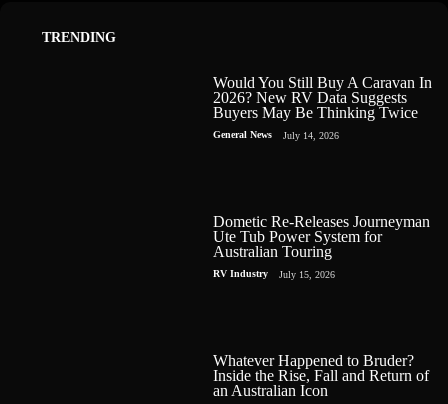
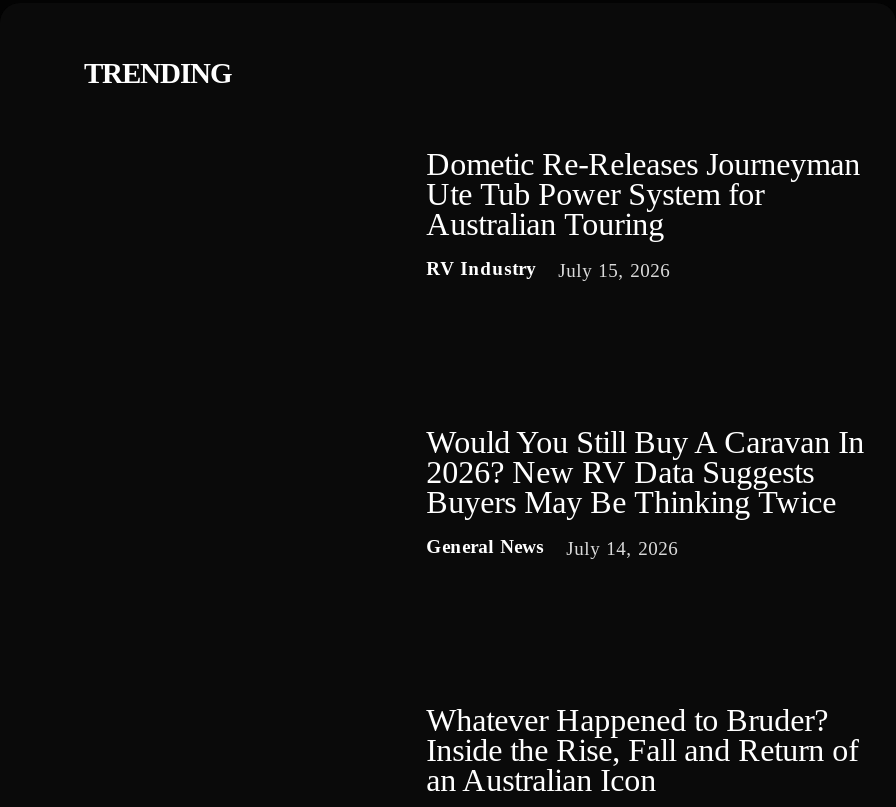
moved down: Would You Still Buy A Caravan In | 2026? New RV Data Suggests | Buyers May Be Thinking Twice | General News | July 14, 2026

moved up: Dometic Re-Releases Journeyman | Ute Tub Power System for | Australian Touring | RV Industry | July 15, 2026
